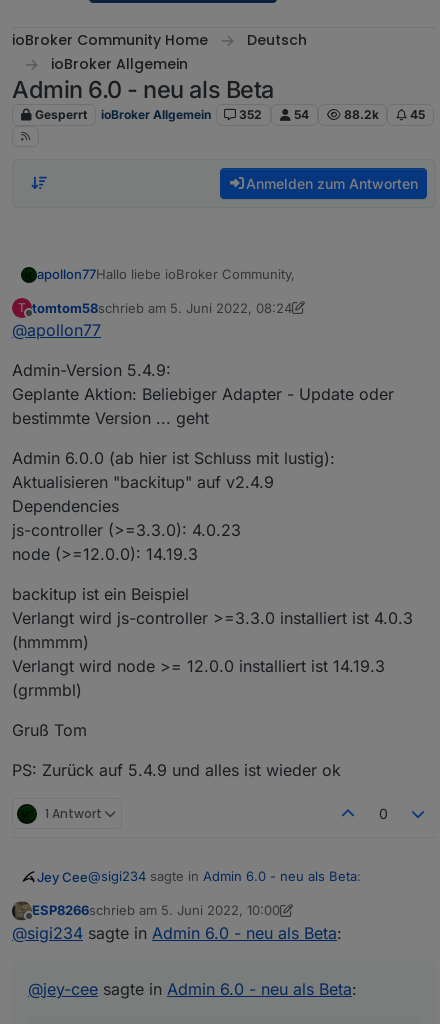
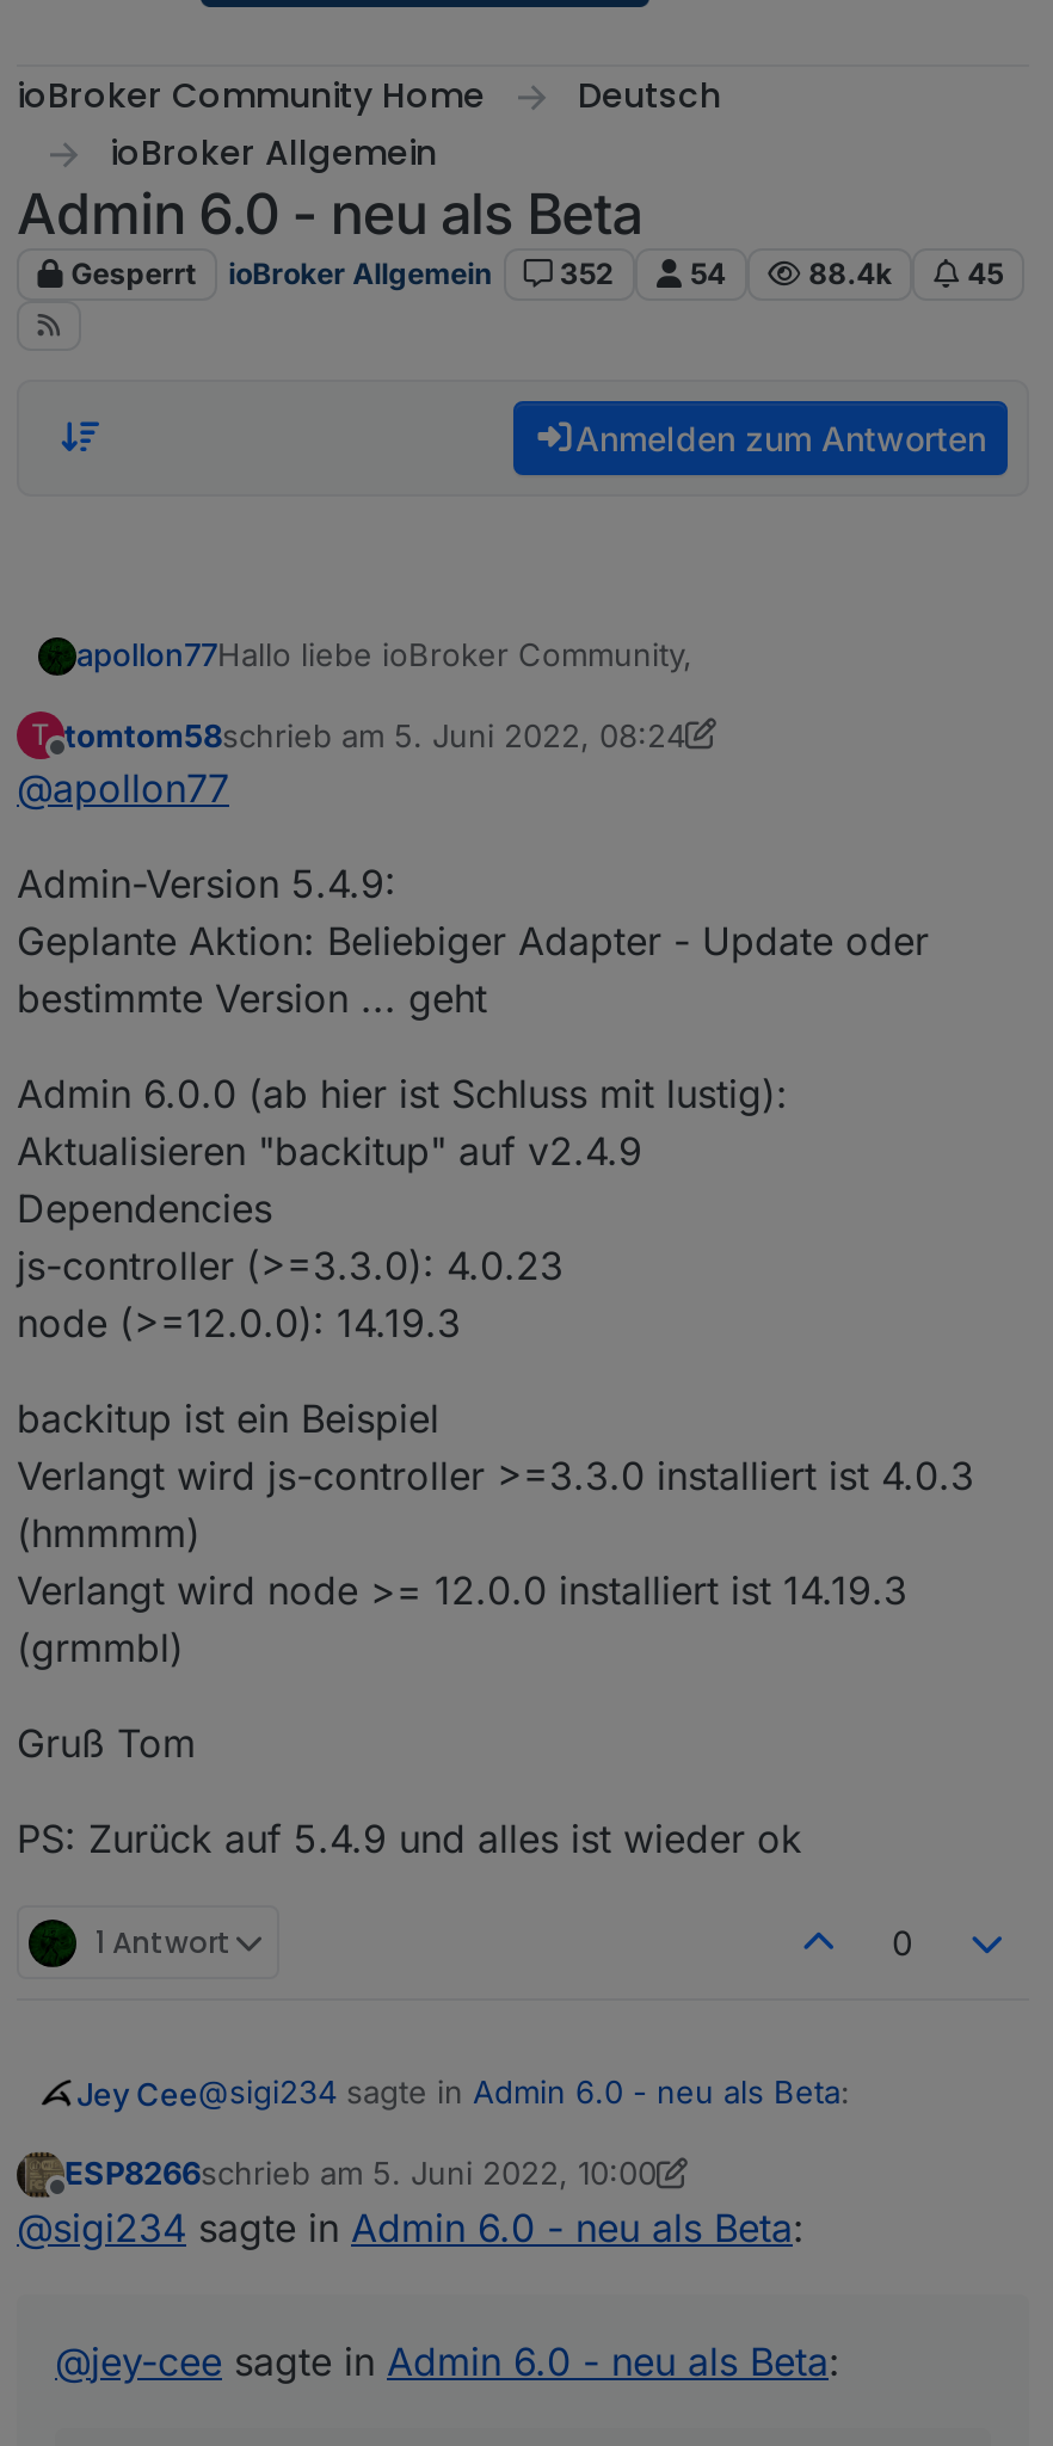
- 88.2k
+ 88.4k
